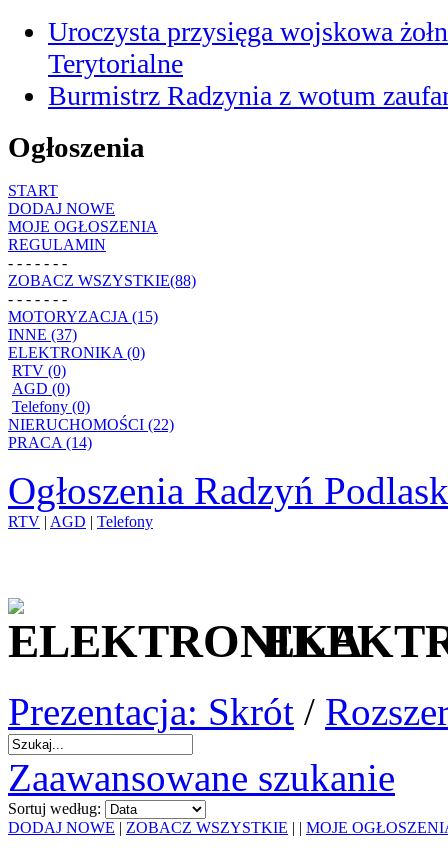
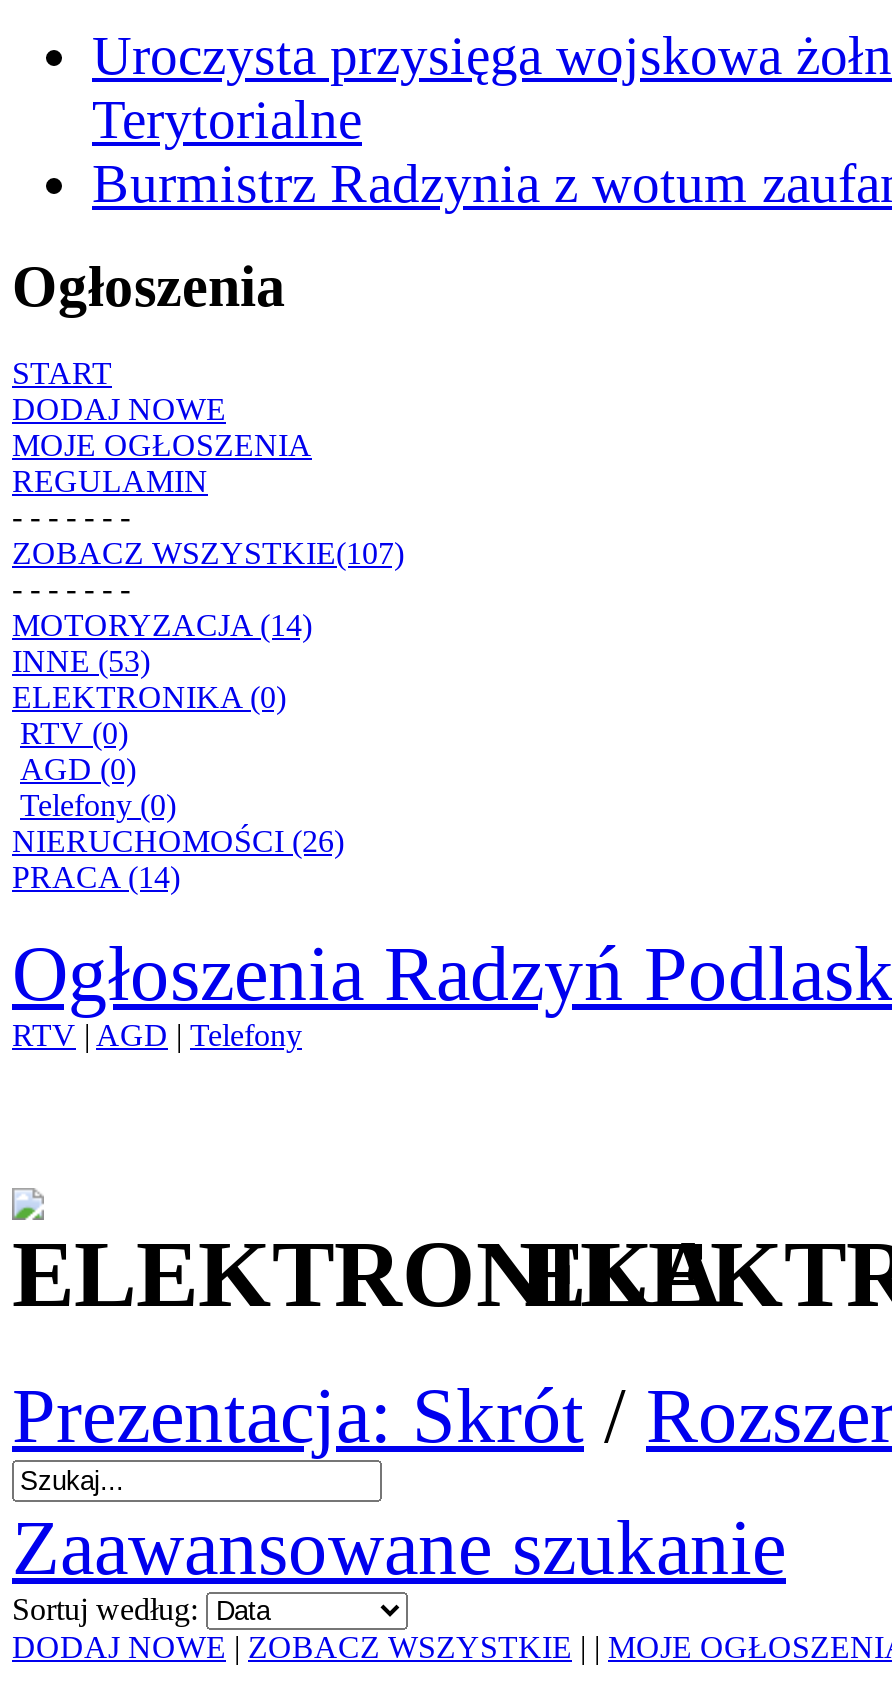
- ZOBACZ WSZYSTKIE(88)
+ ZOBACZ WSZYSTKIE(107)

- MOTORYZACJA (15)
+ MOTORYZACJA (14)

- INNE (37)
+ INNE (53)

- NIERUCHOMOŚCI (22)
+ NIERUCHOMOŚCI (26)
